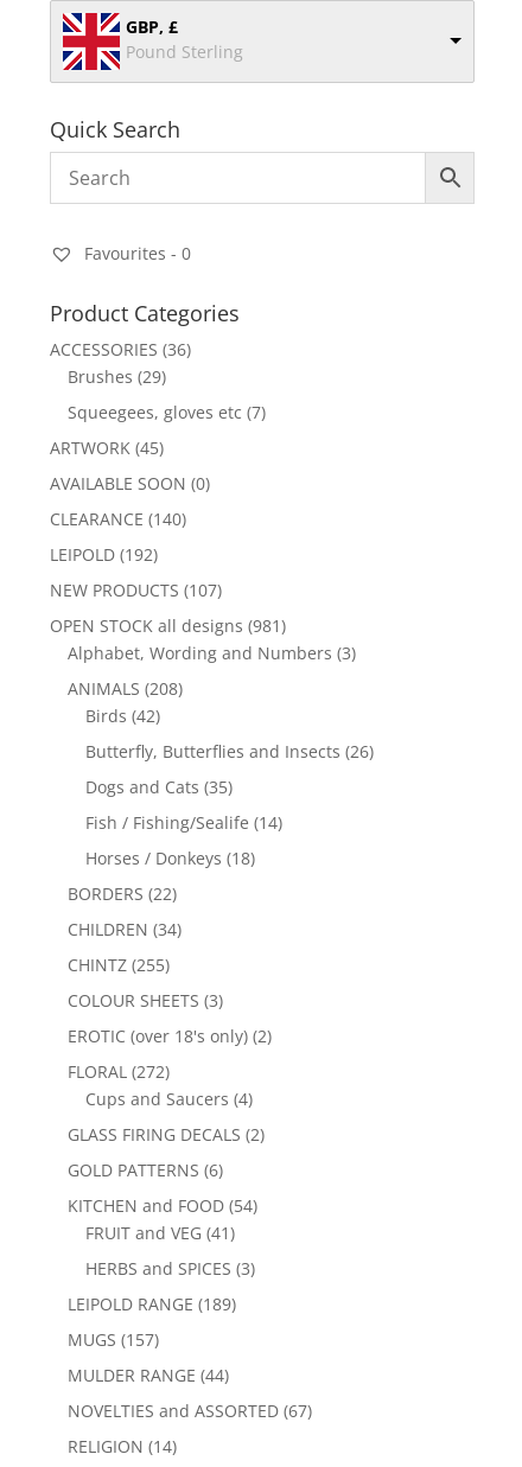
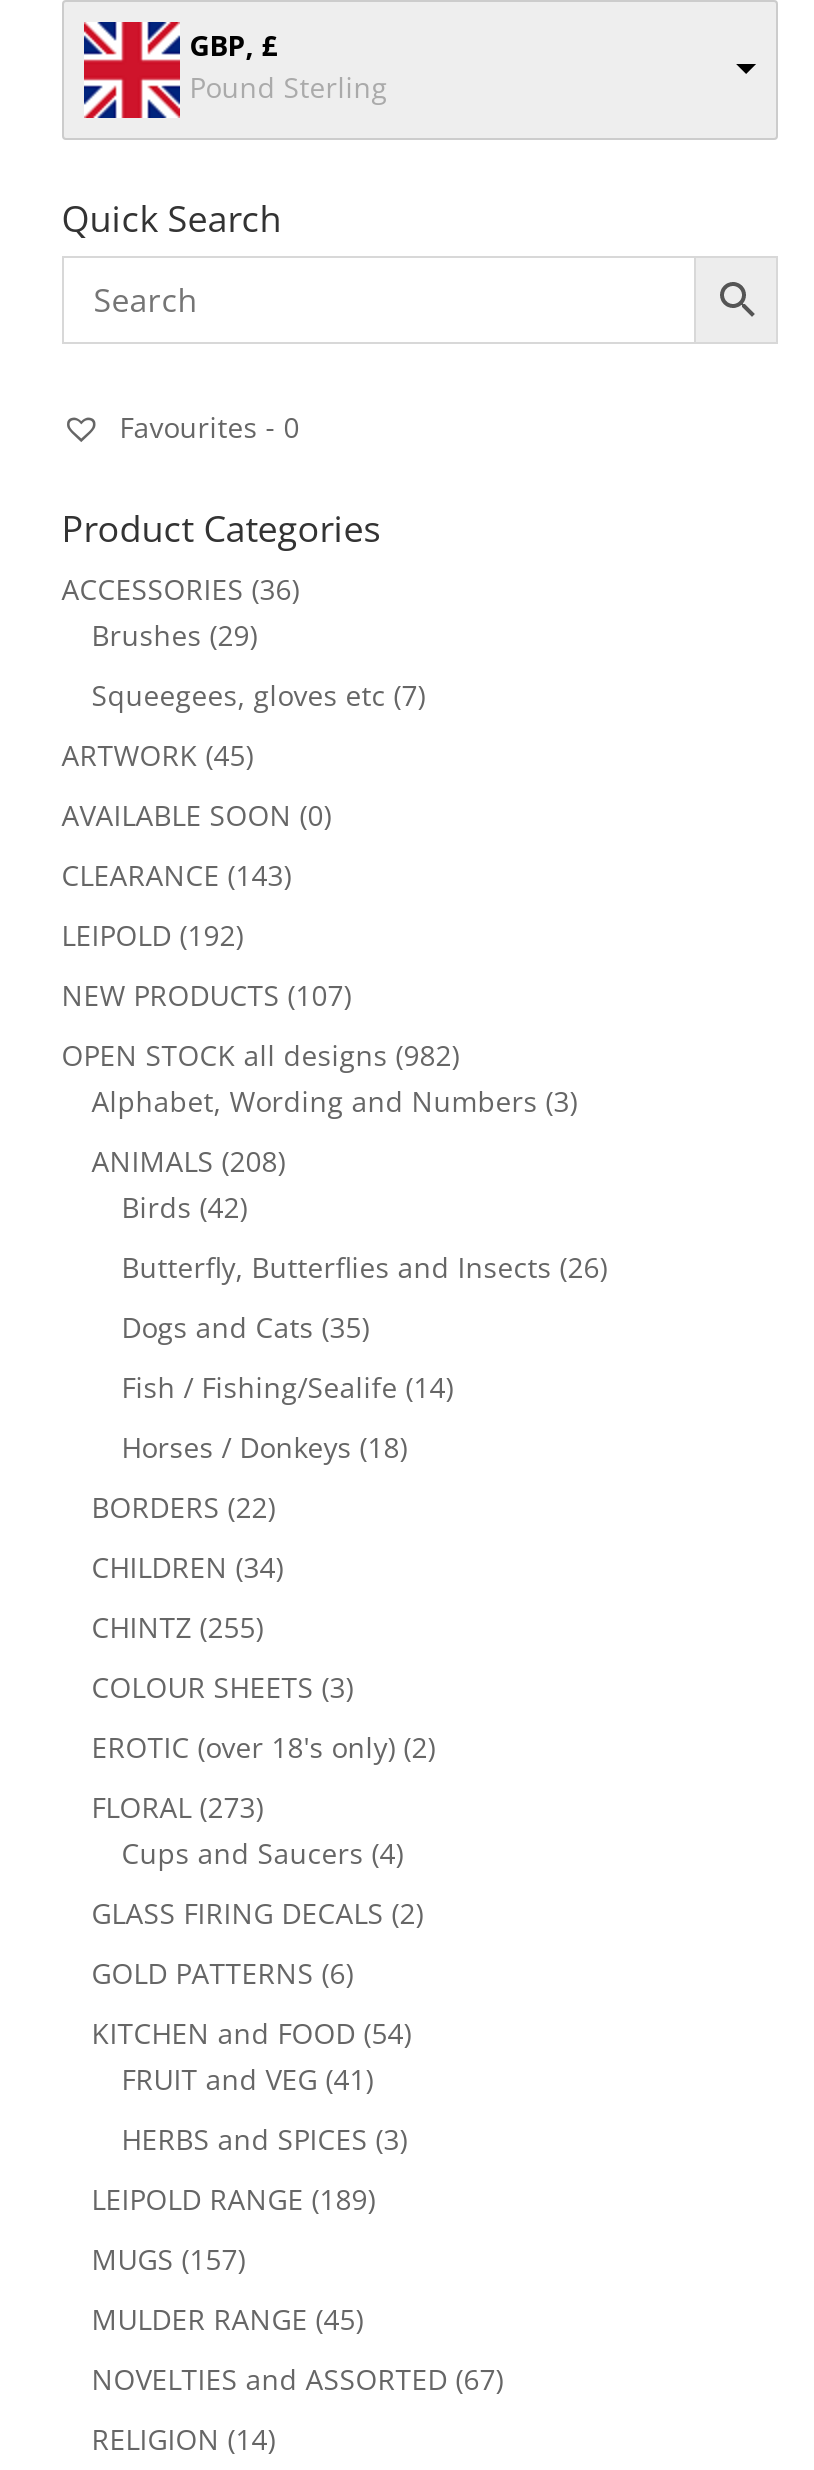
- CLEARANCE (140)
+ CLEARANCE (143)

- OPEN STOCK all designs (981)
+ OPEN STOCK all designs (982)

- FLORAL (272)
+ FLORAL (273)

- MULDER RANGE (44)
+ MULDER RANGE (45)
